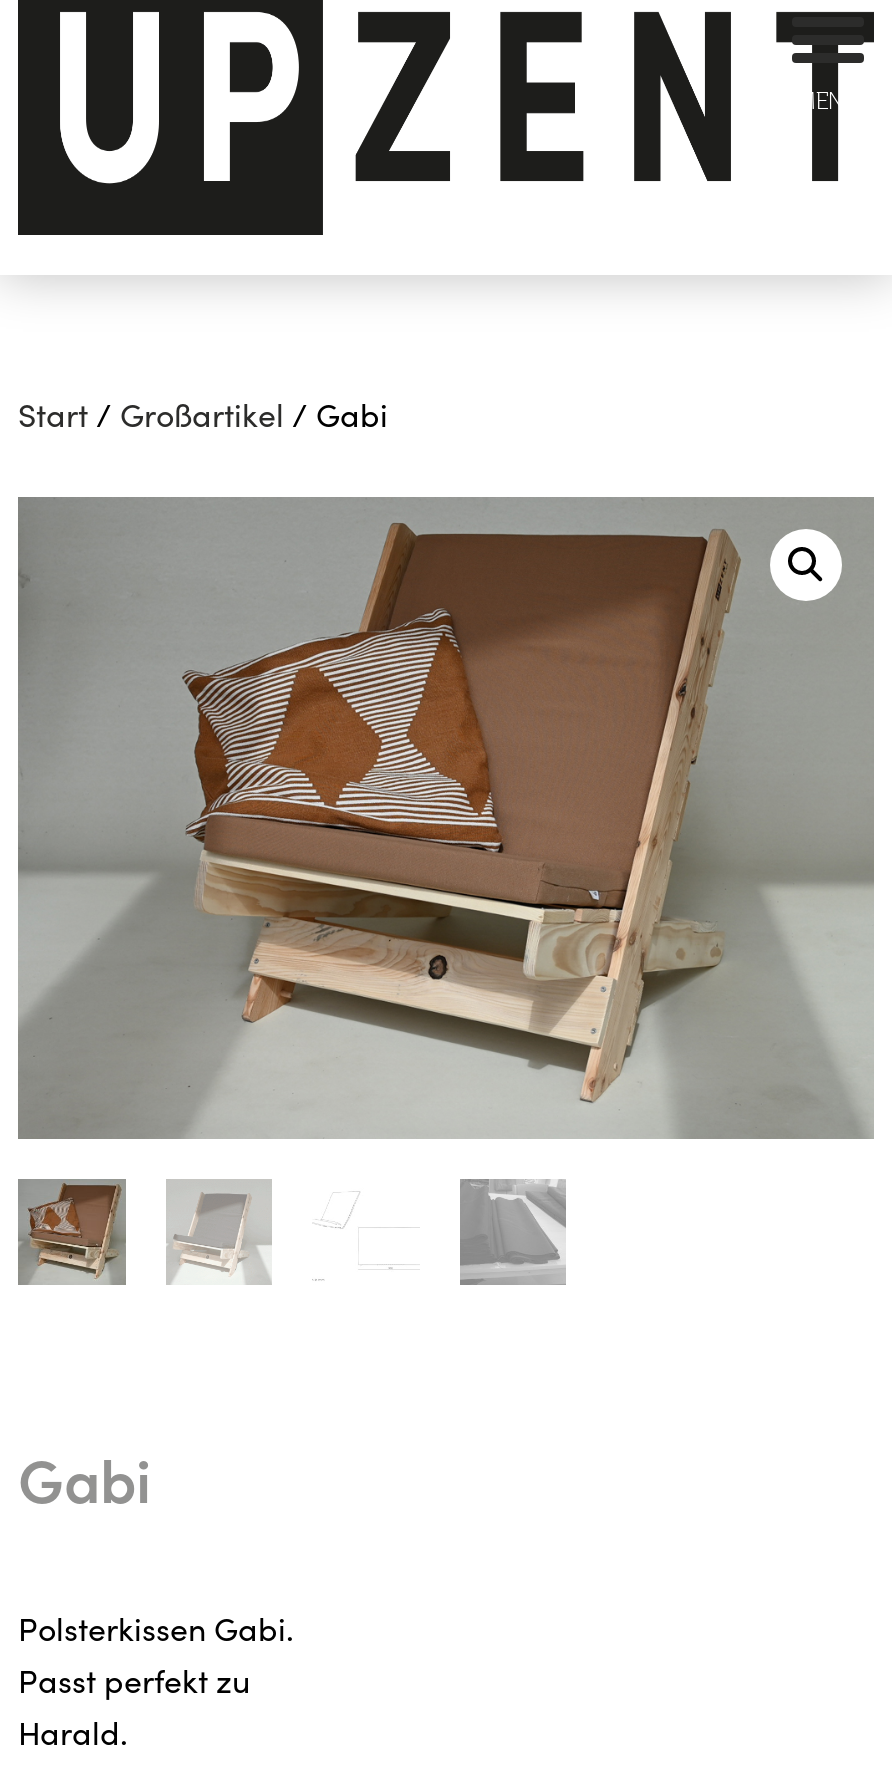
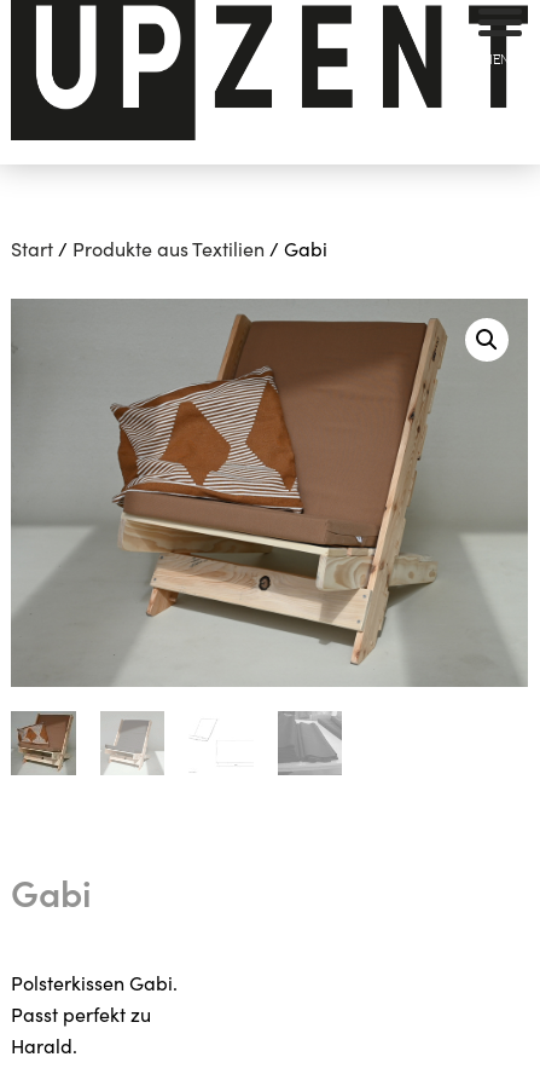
- Start / Großartikel / Gabi
+ Start / Produkte aus Textilien / Gabi
